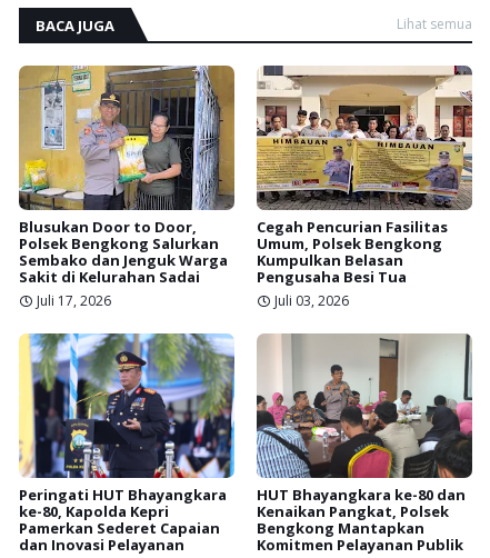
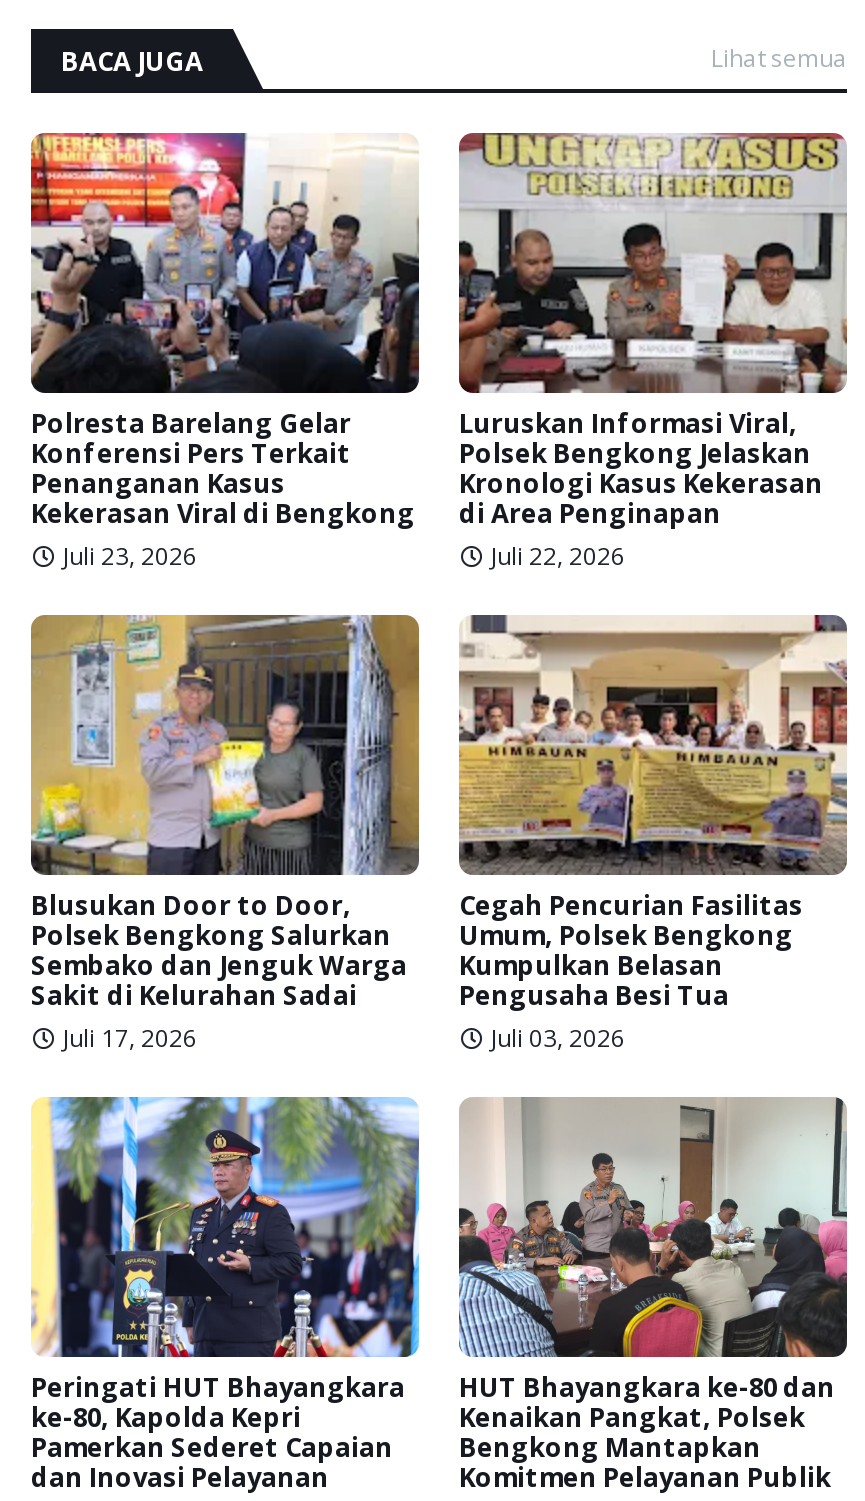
+ [image]
+ Polresta Barelang Gelar
+ Konferensi Pers Terkait
+ Penanganan Kasus
+ Kekerasan Viral di Bengkong
+ Juli 23, 2026

+ [image]
+ Luruskan Informasi Viral,
+ Polsek Bengkong Jelaskan
+ Kronologi Kasus Kekerasan
+ di Area Penginapan
+ Juli 22, 2026
